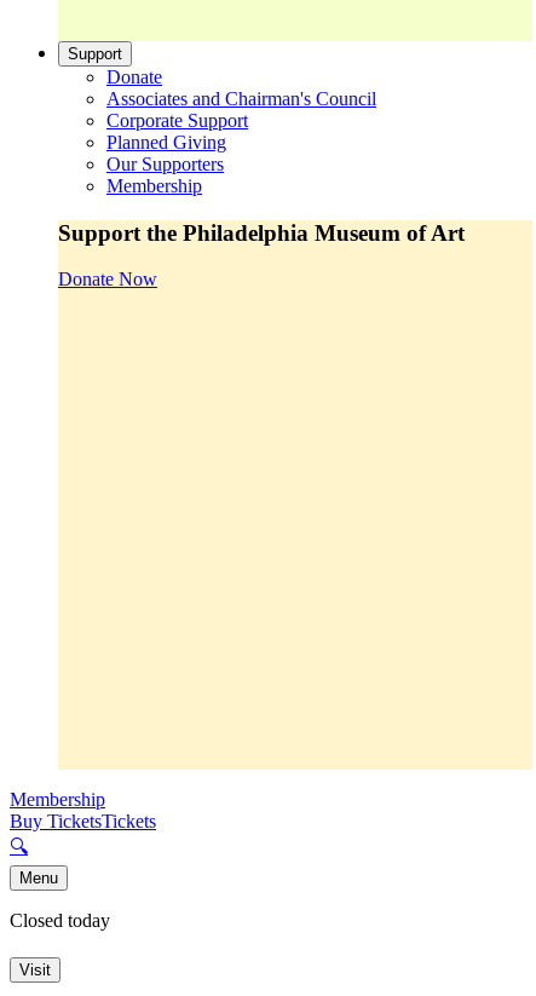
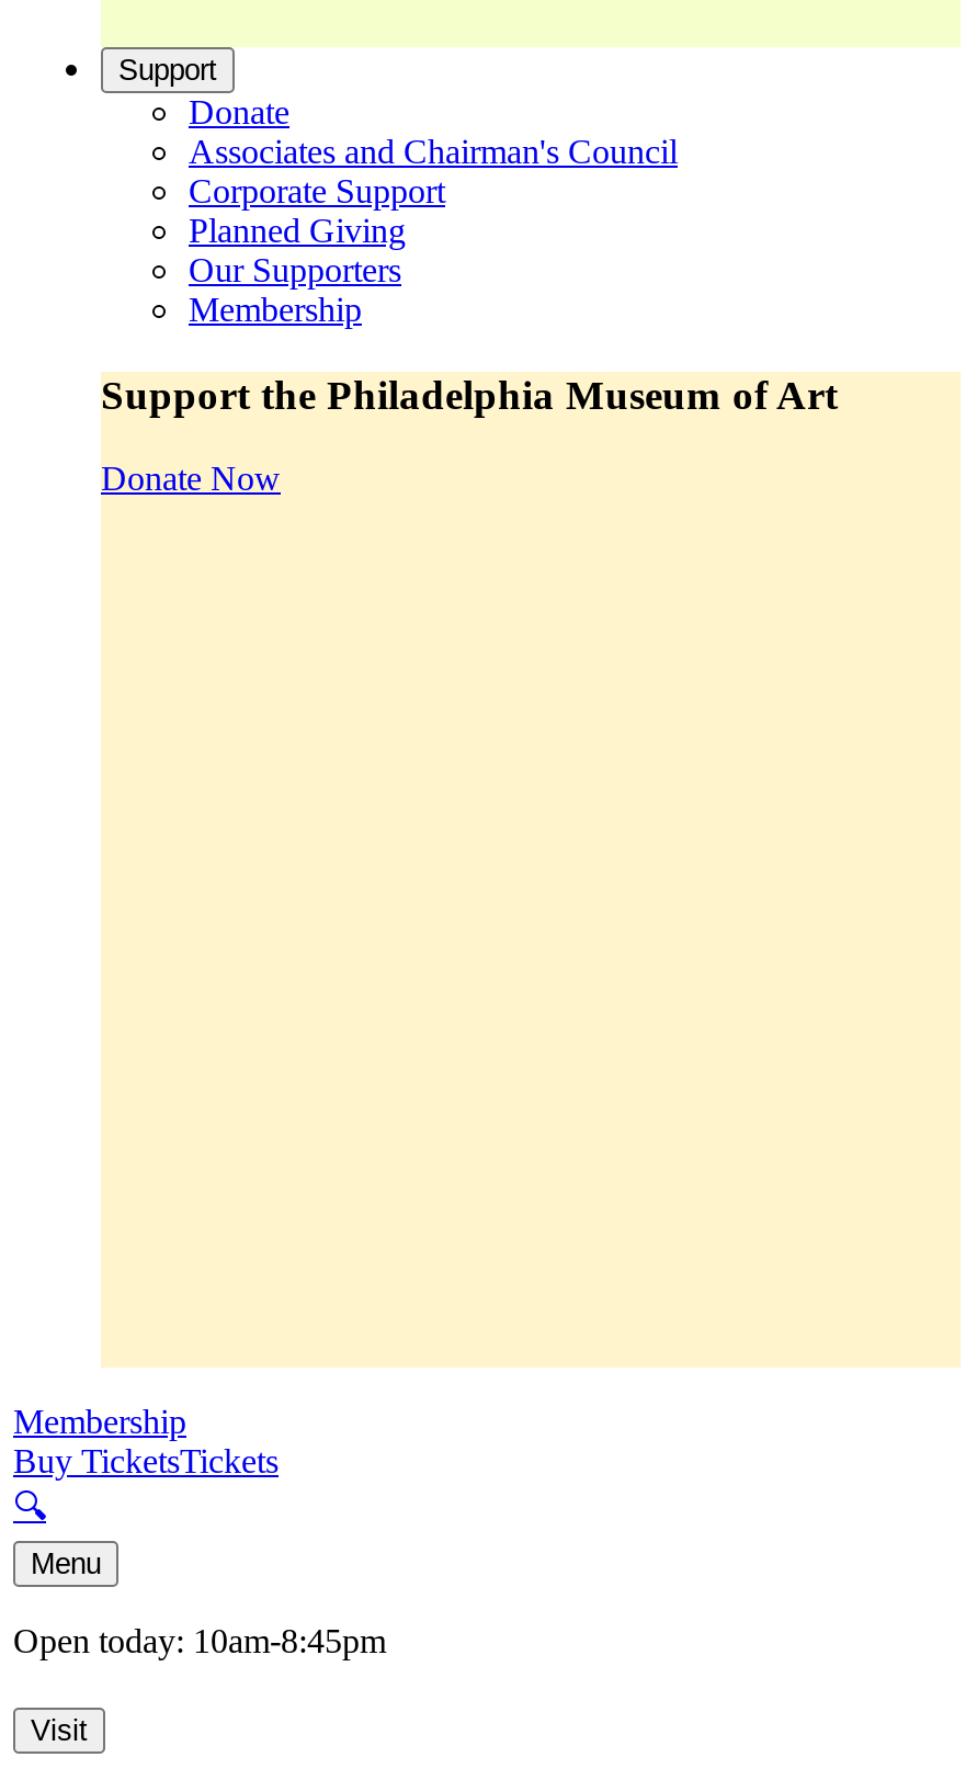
- Closed today
+ Open today: 10am-8:45pm
